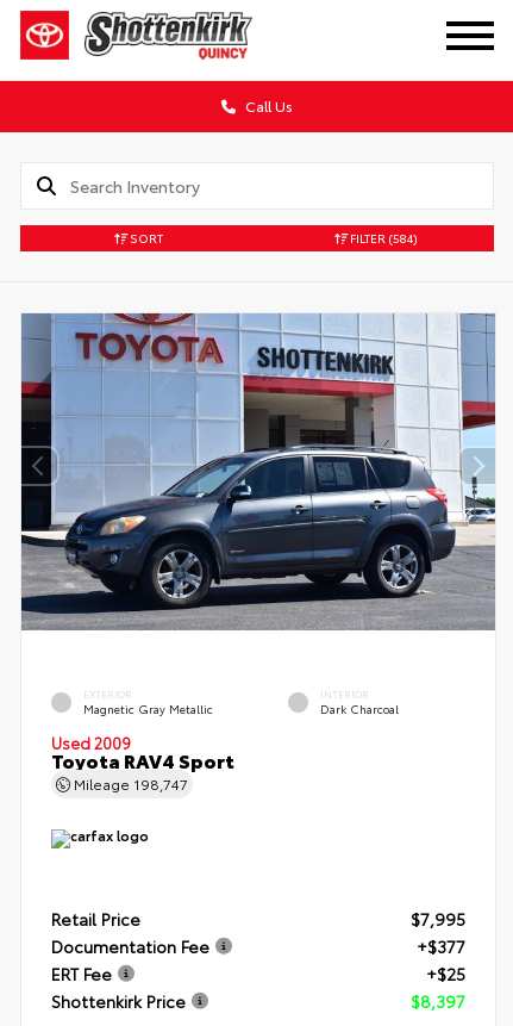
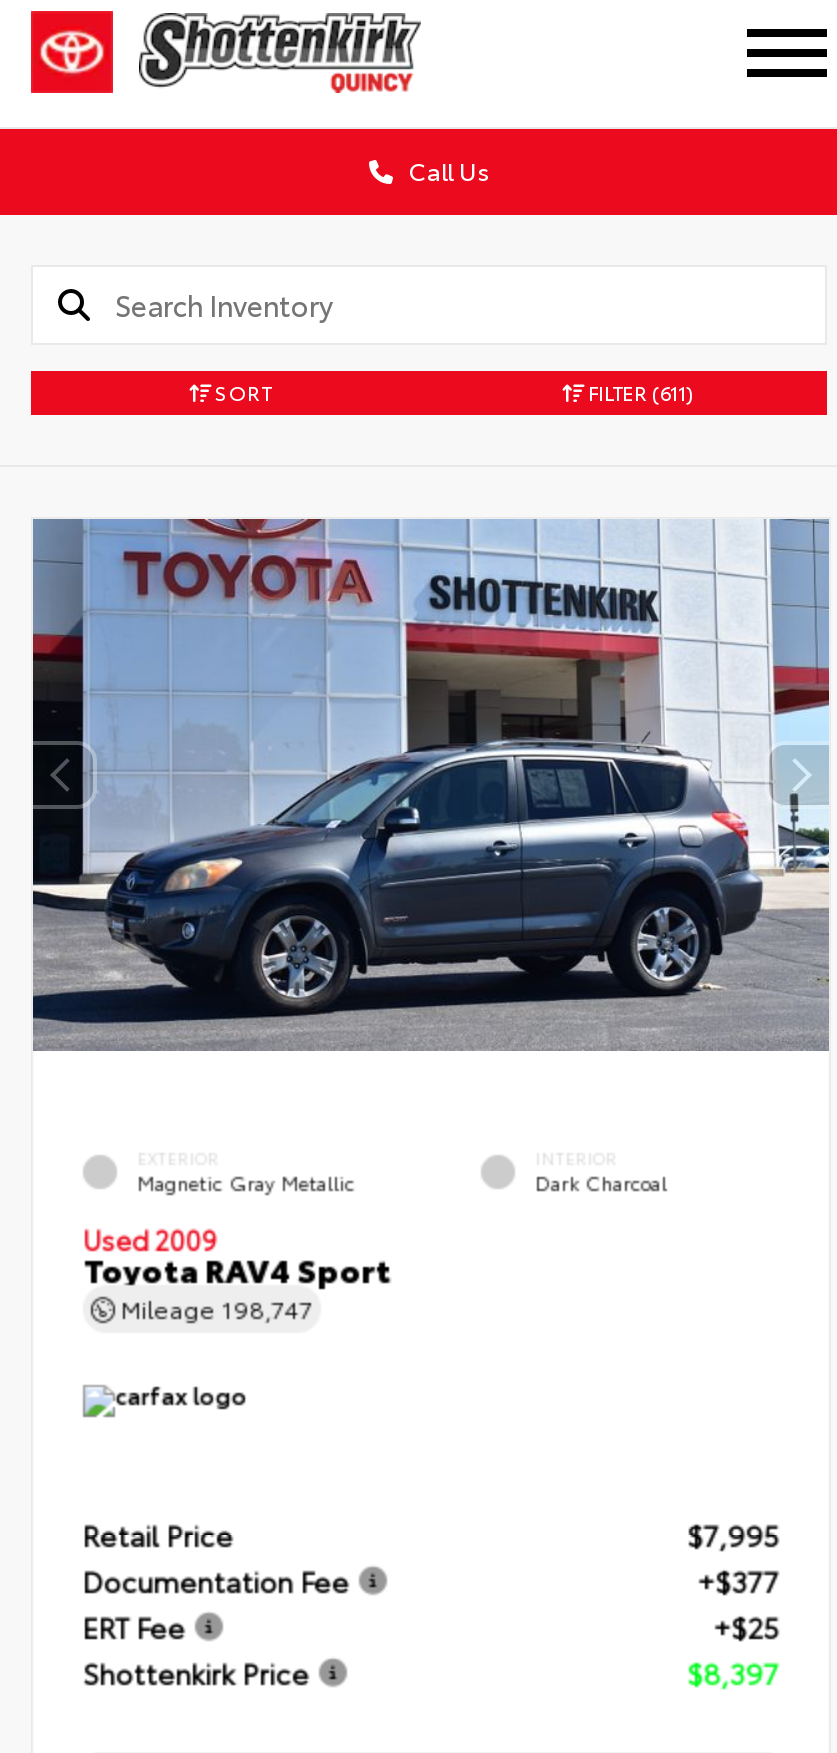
- FILTER (584)
+ FILTER (611)
